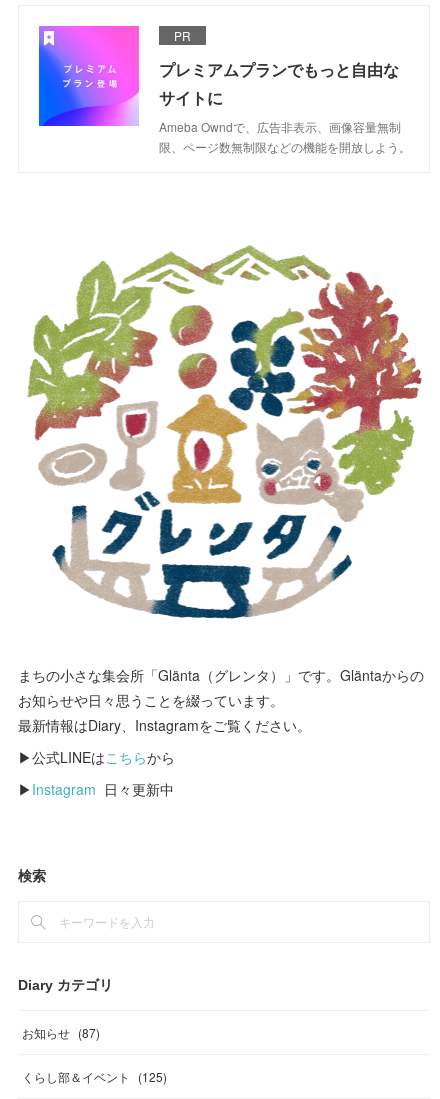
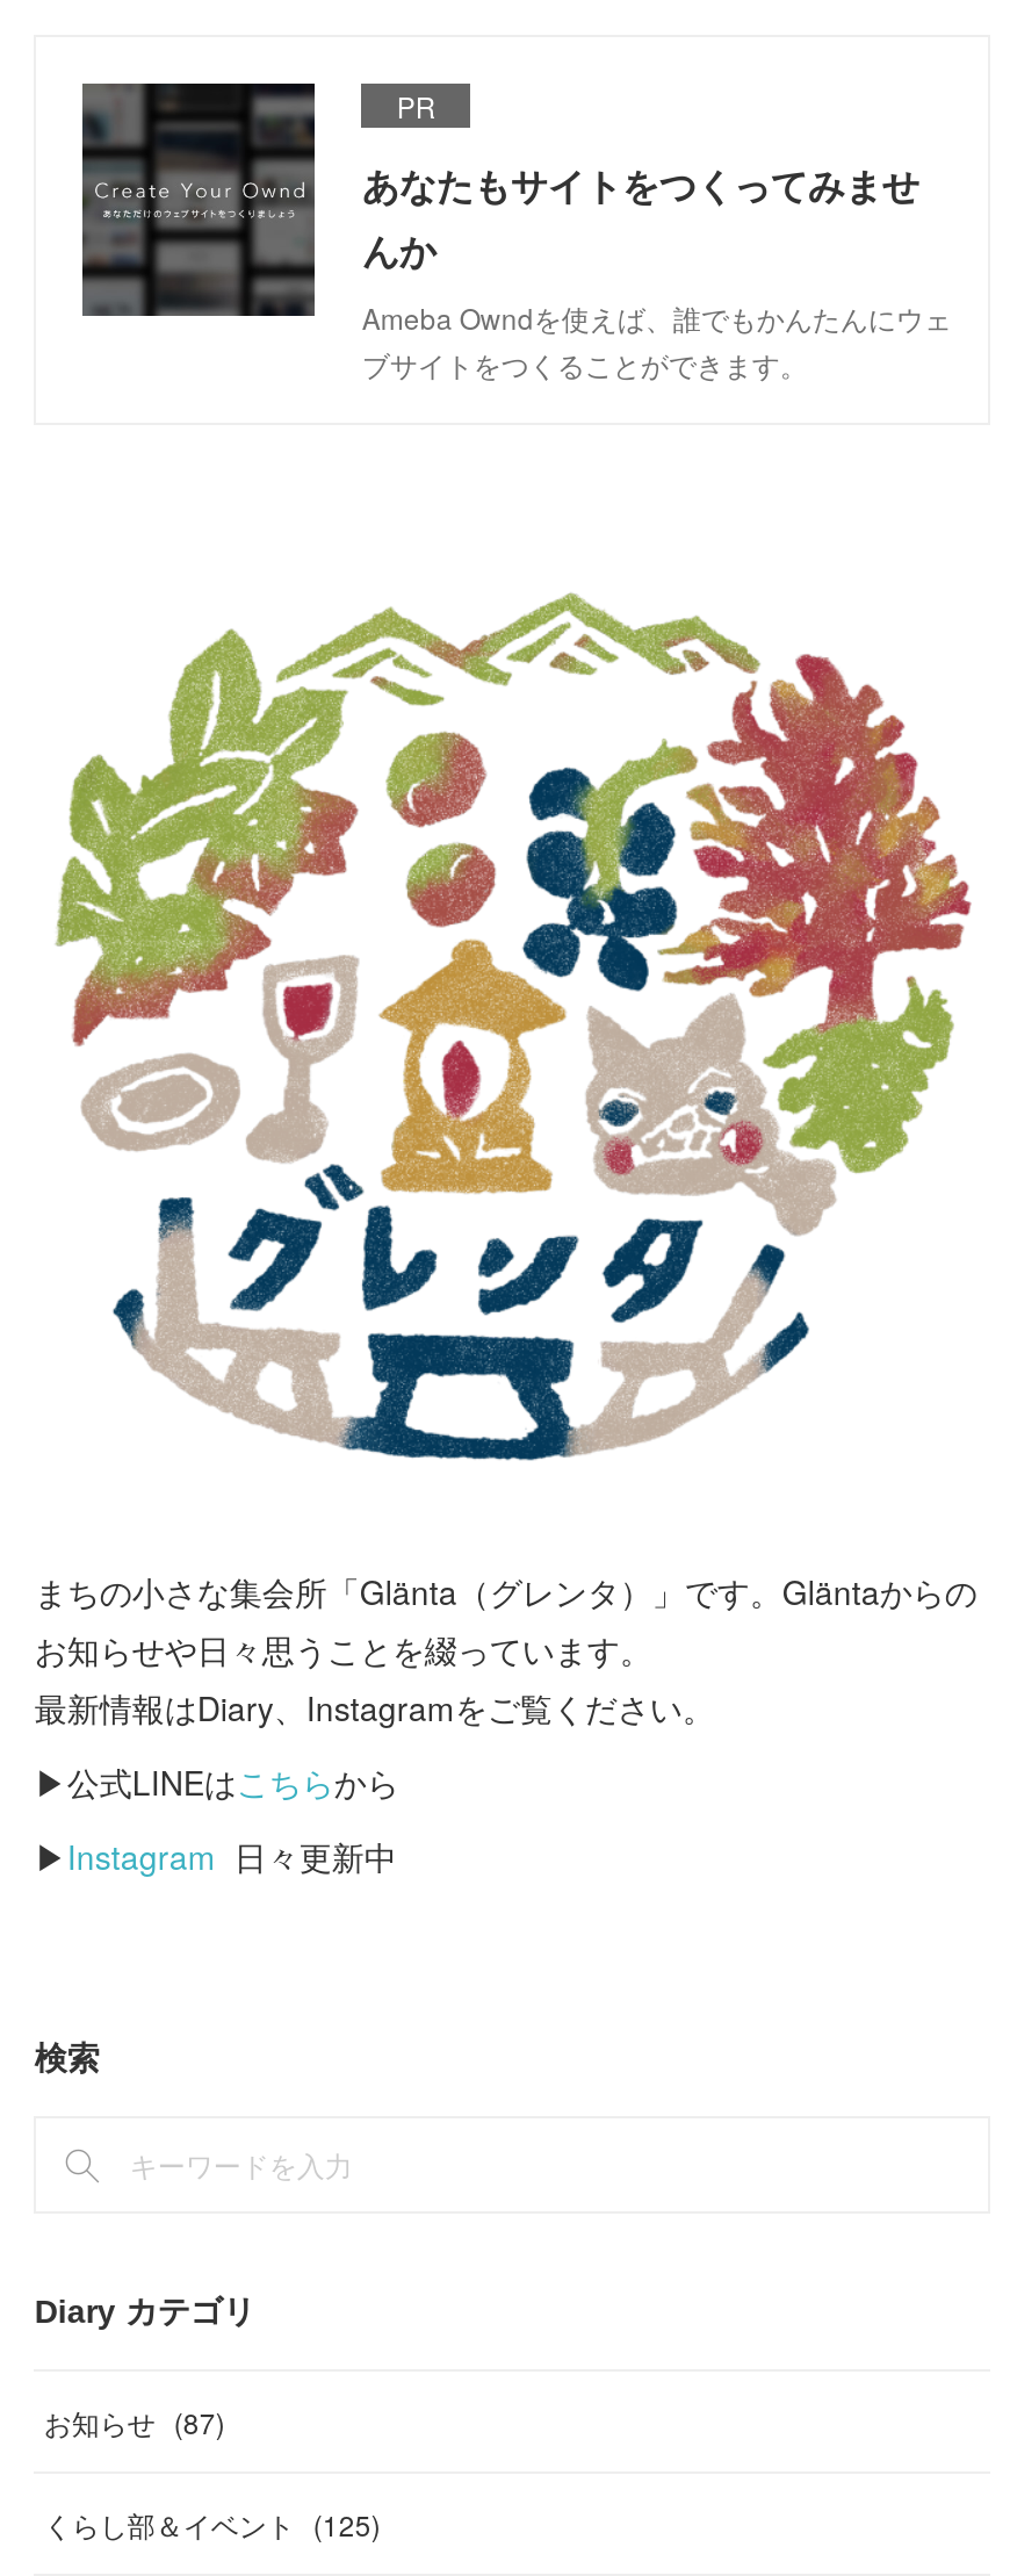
- [image]
- プレミアムプランでもっと自由な
- サイトに
- Ameba Owndで、広告非表示、画像容量無制
- 限、ページ数無制限などの機能を開放しよう。
+ [image]
+ あなたもサイトをつくってみませ
+ んか
+ Ameba Owndを使えば、誰でもかんたんにウェ
+ ブサイトをつくることができます。
